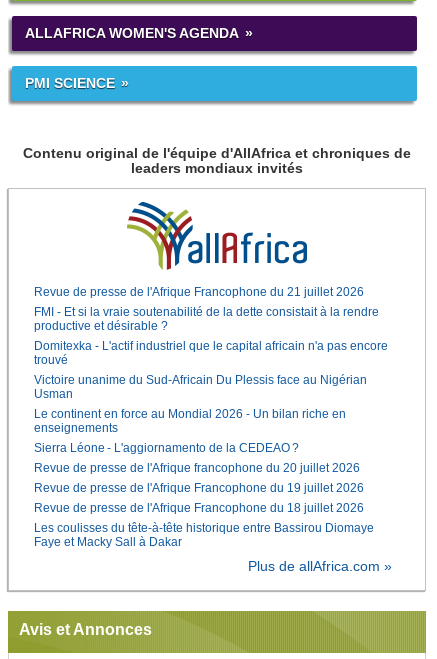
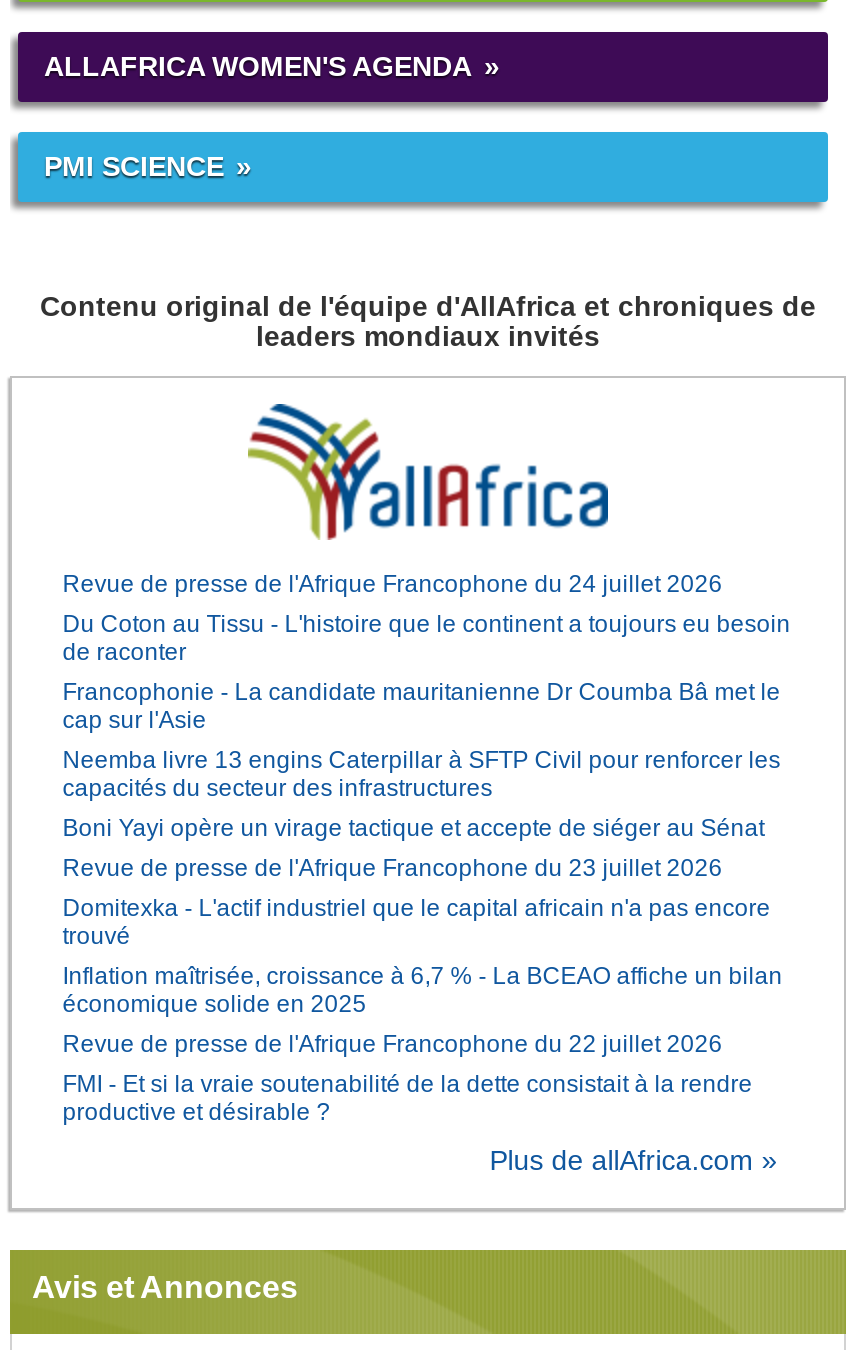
- Revue de presse de l'Afrique Francophone du 21 juillet 2026
+ Revue de presse de l'Afrique Francophone du 24 juillet 2026
+ Du Coton au Tissu - L'histoire que le continent a toujours eu besoin
+ de raconter
+ Francophonie - La candidate mauritanienne Dr Coumba Bâ met le
+ cap sur l'Asie
+ Neemba livre 13 engins Caterpillar à SFTP Civil pour renforcer les
+ capacités du secteur des infrastructures
+ Boni Yayi opère un virage tactique et accepte de siéger au Sénat
+ Revue de presse de l'Afrique Francophone du 23 juillet 2026
+ Inflation maîtrisée, croissance à 6,7 % - La BCEAO affiche un bilan
+ économique solide en 2025
+ Revue de presse de l'Afrique Francophone du 22 juillet 2026

moved down: FMI - Et si la vraie soutenabilité de la dette consistait à la rendre | productive et désirable ?

moved up: Domitexka - L'actif industriel que le capital africain n'a pas encore | trouvé

- Victoire unanime du Sud-Africain Du Plessis face au Nigérian
- Usman
- Le continent en force au Mondial 2026 - Un bilan riche en
- enseignements
- Sierra Léone - L'aggiornamento de la CEDEAO ?
- Revue de presse de l'Afrique francophone du 20 juillet 2026
- Revue de presse de l'Afrique Francophone du 19 juillet 2026
- Revue de presse de l'Afrique Francophone du 18 juillet 2026
- Les coulisses du tête-à-tête historique entre Bassirou Diomaye
- Faye et Macky Sall à Dakar
